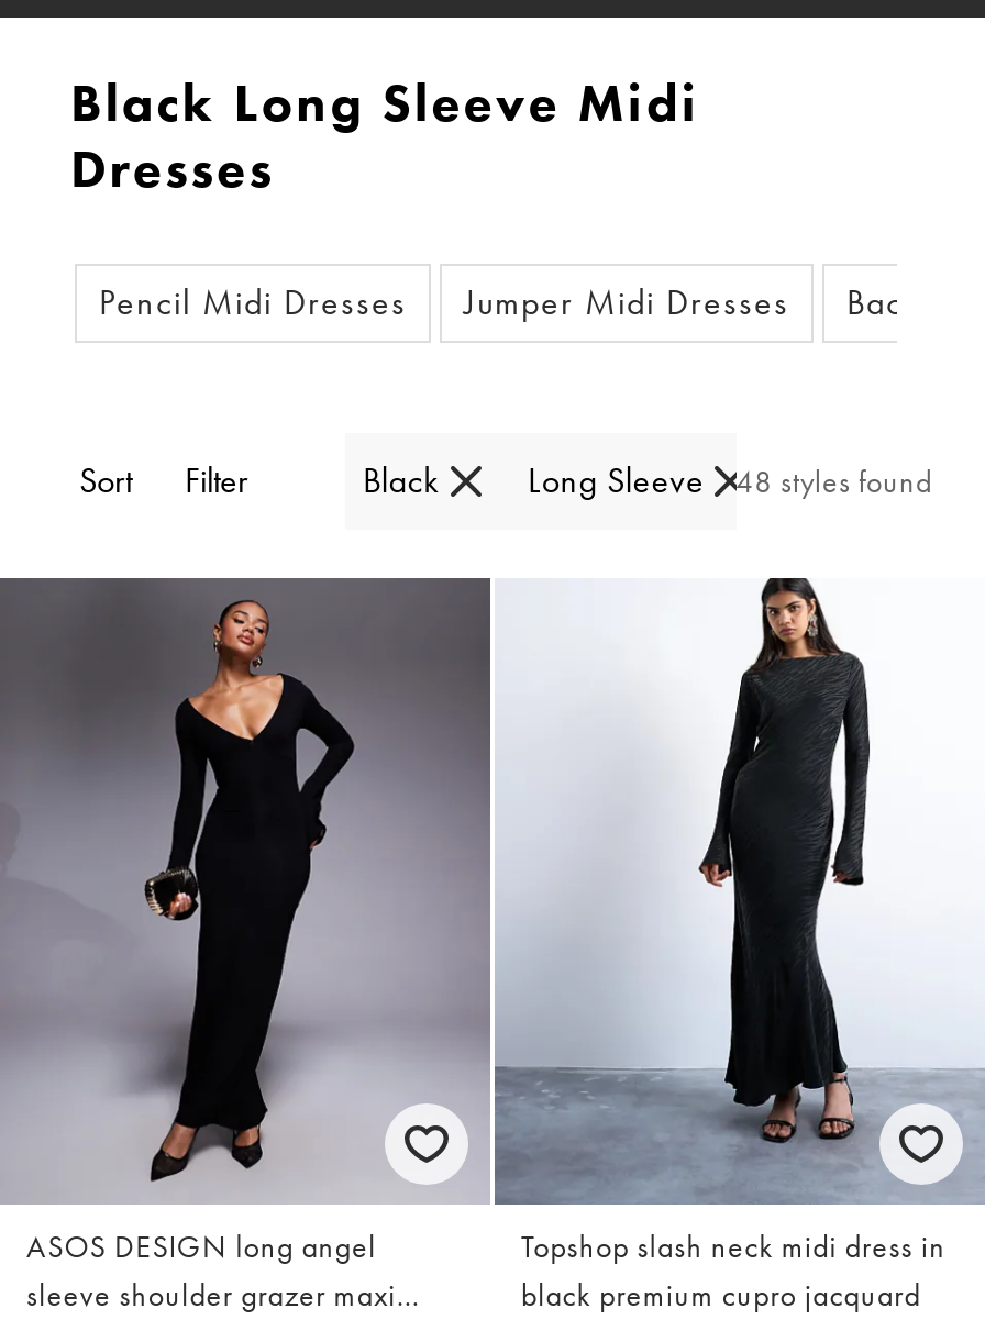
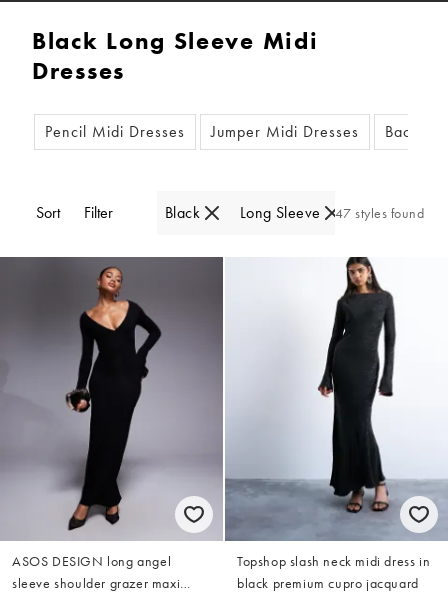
- Black Long Sleeve 48 styles found
+ Black Long Sleeve 47 styles found
